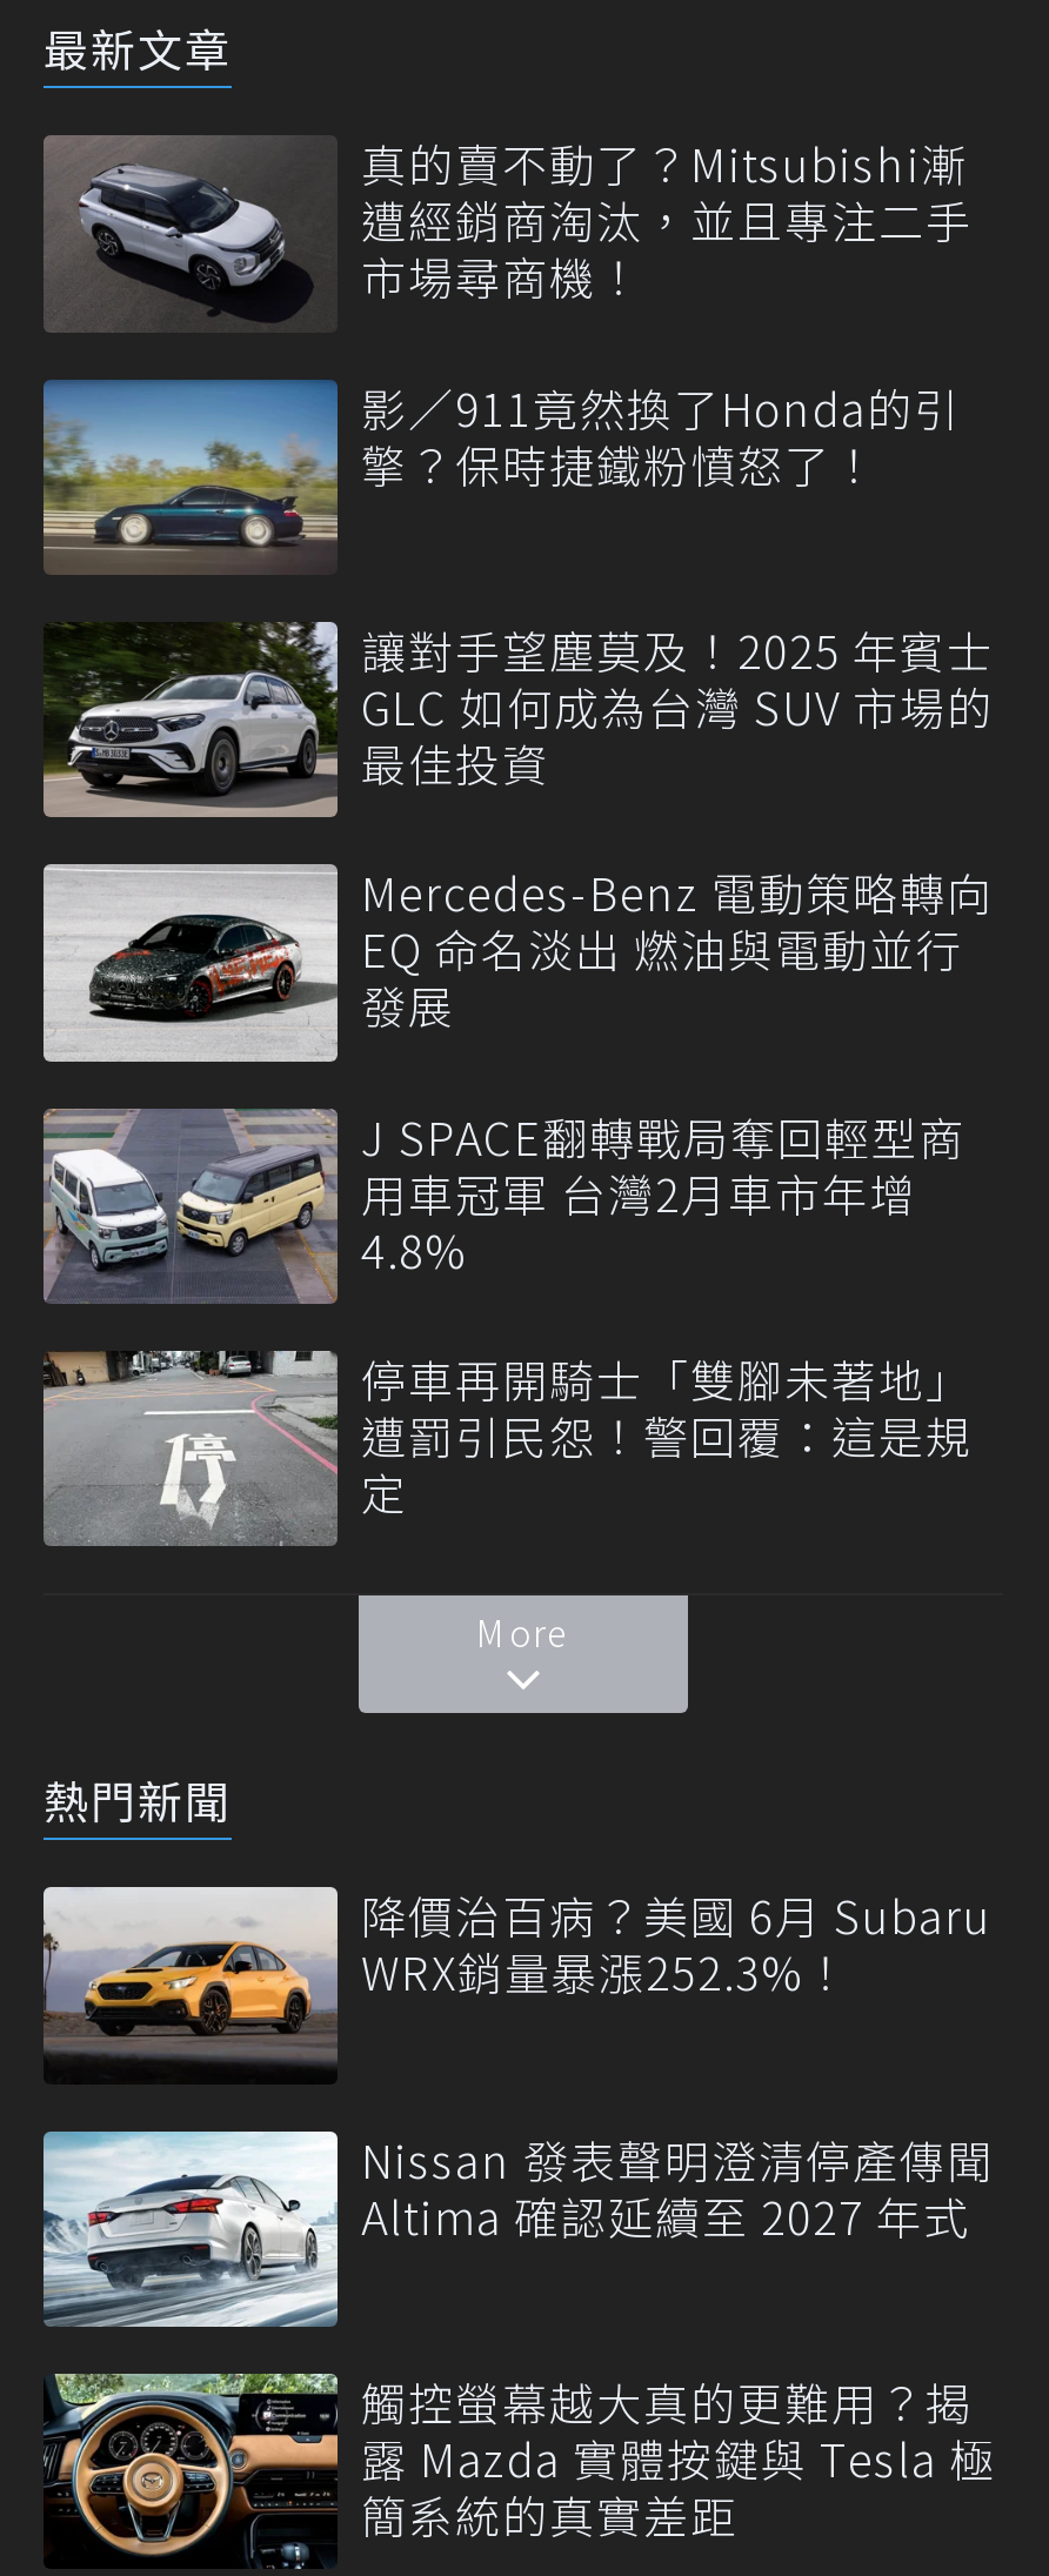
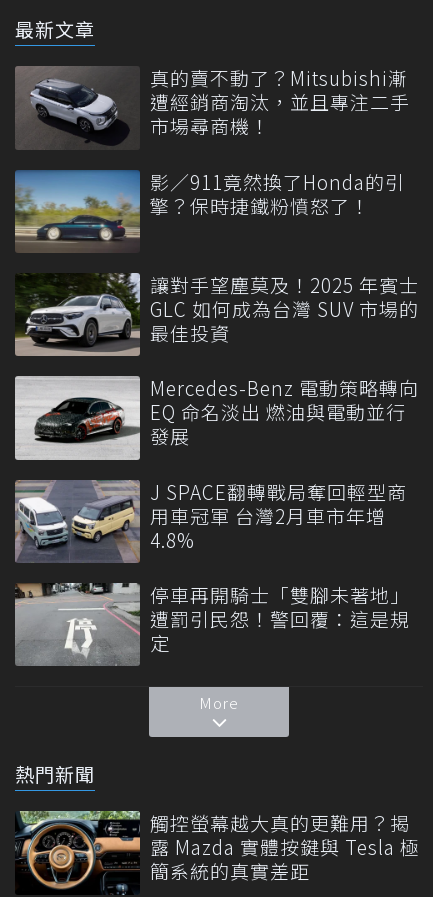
- [image]
- 降價治百病？美國 6月 Subaru
- WRX銷量暴漲252.3%！
- Nissan 發表聲明澄清停產傳聞
- Altima 確認延續至 2027 年式

- [image]
